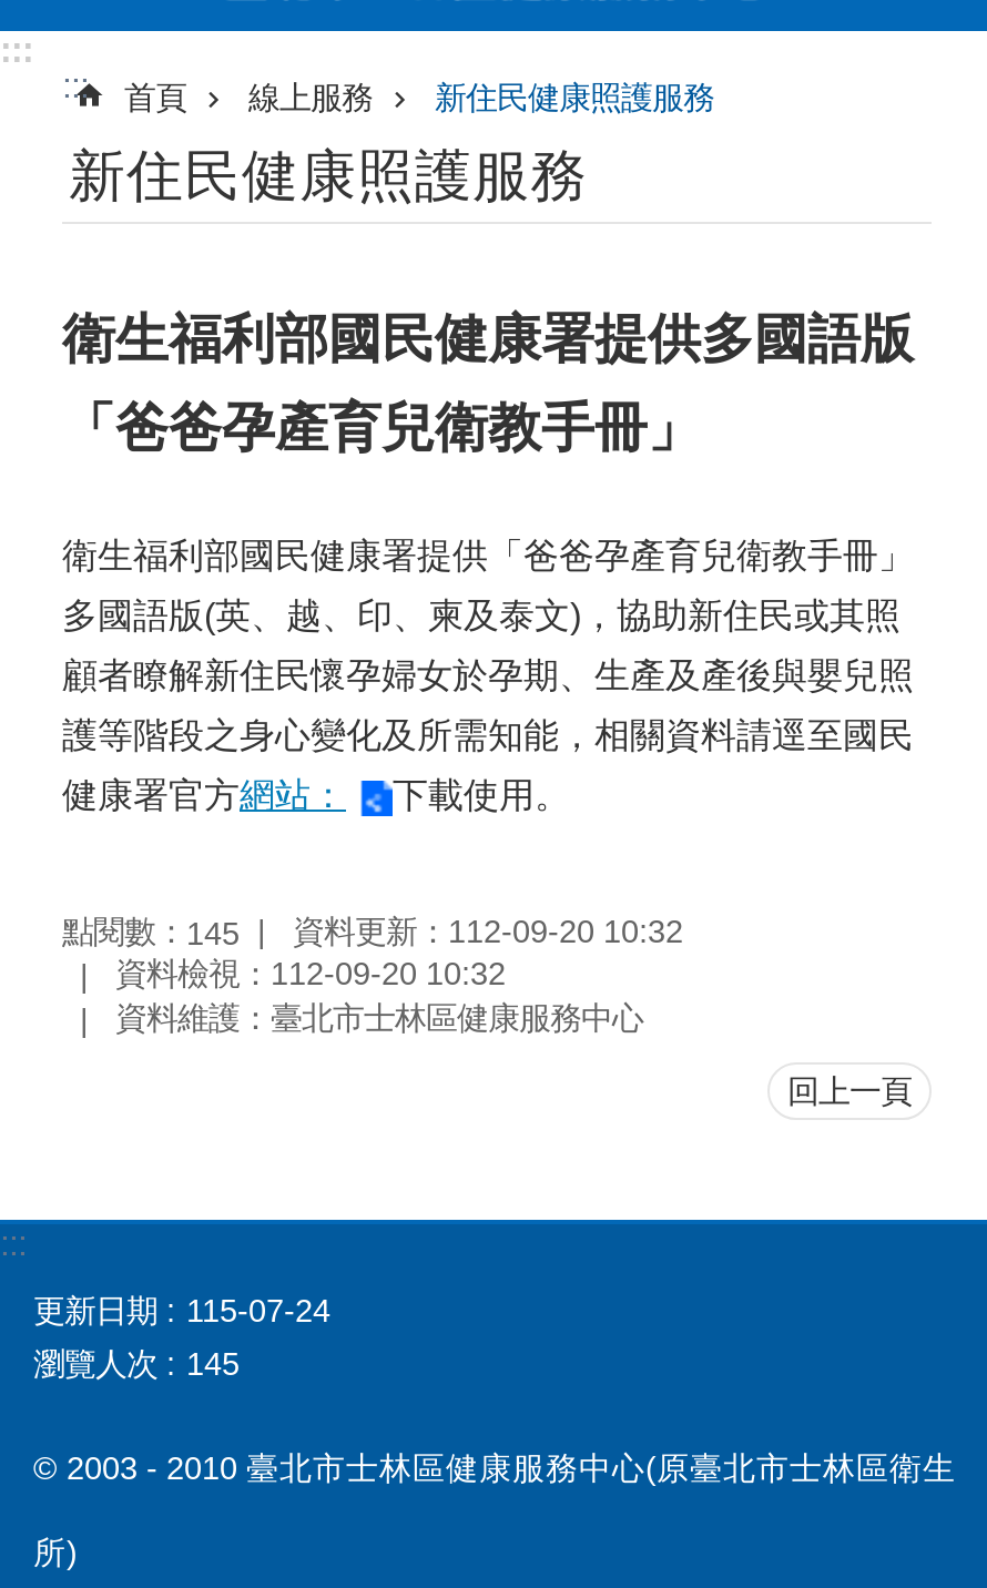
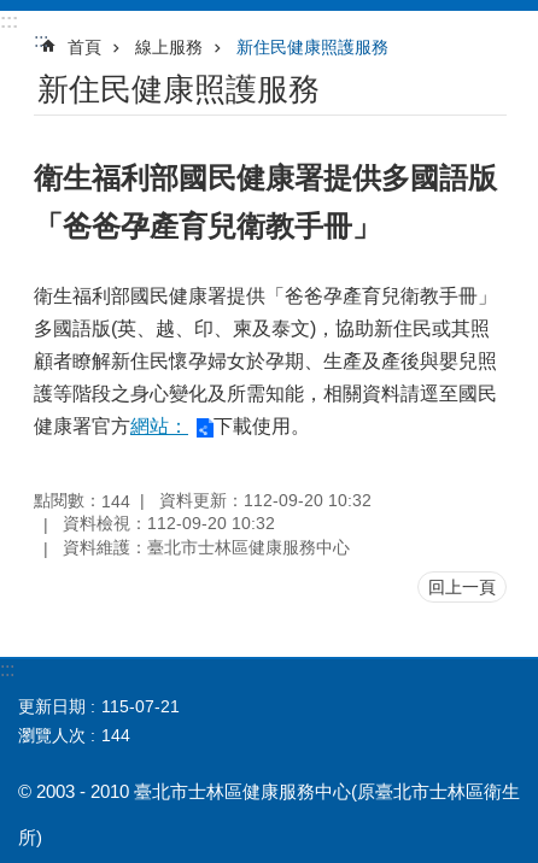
- 點閱數：145 資料更新：112-09-20 10:32
+ 點閱數：144 資料更新：112-09-20 10:32

- 115-07-24
+ 115-07-21

- 瀏覽人次 145
+ 瀏覽人次 144
